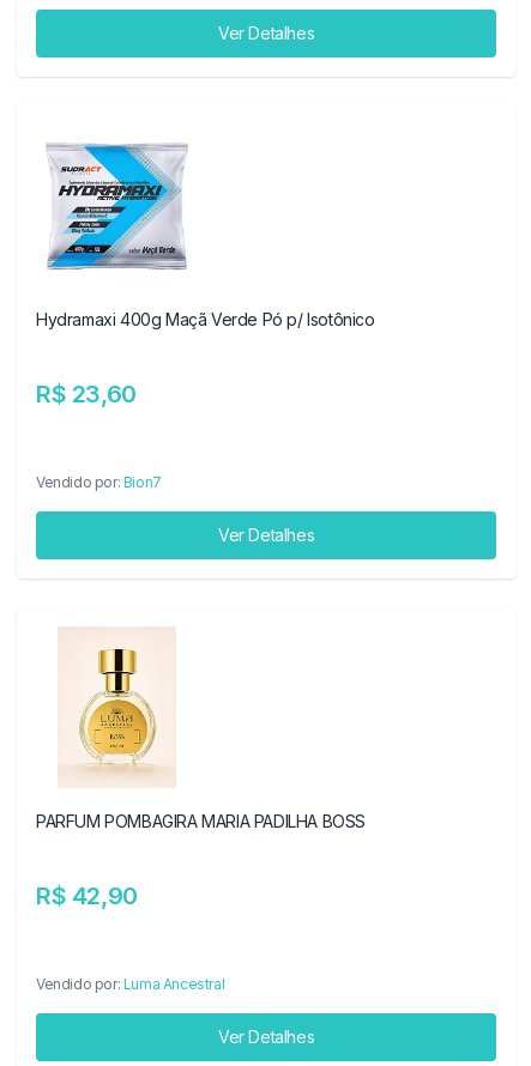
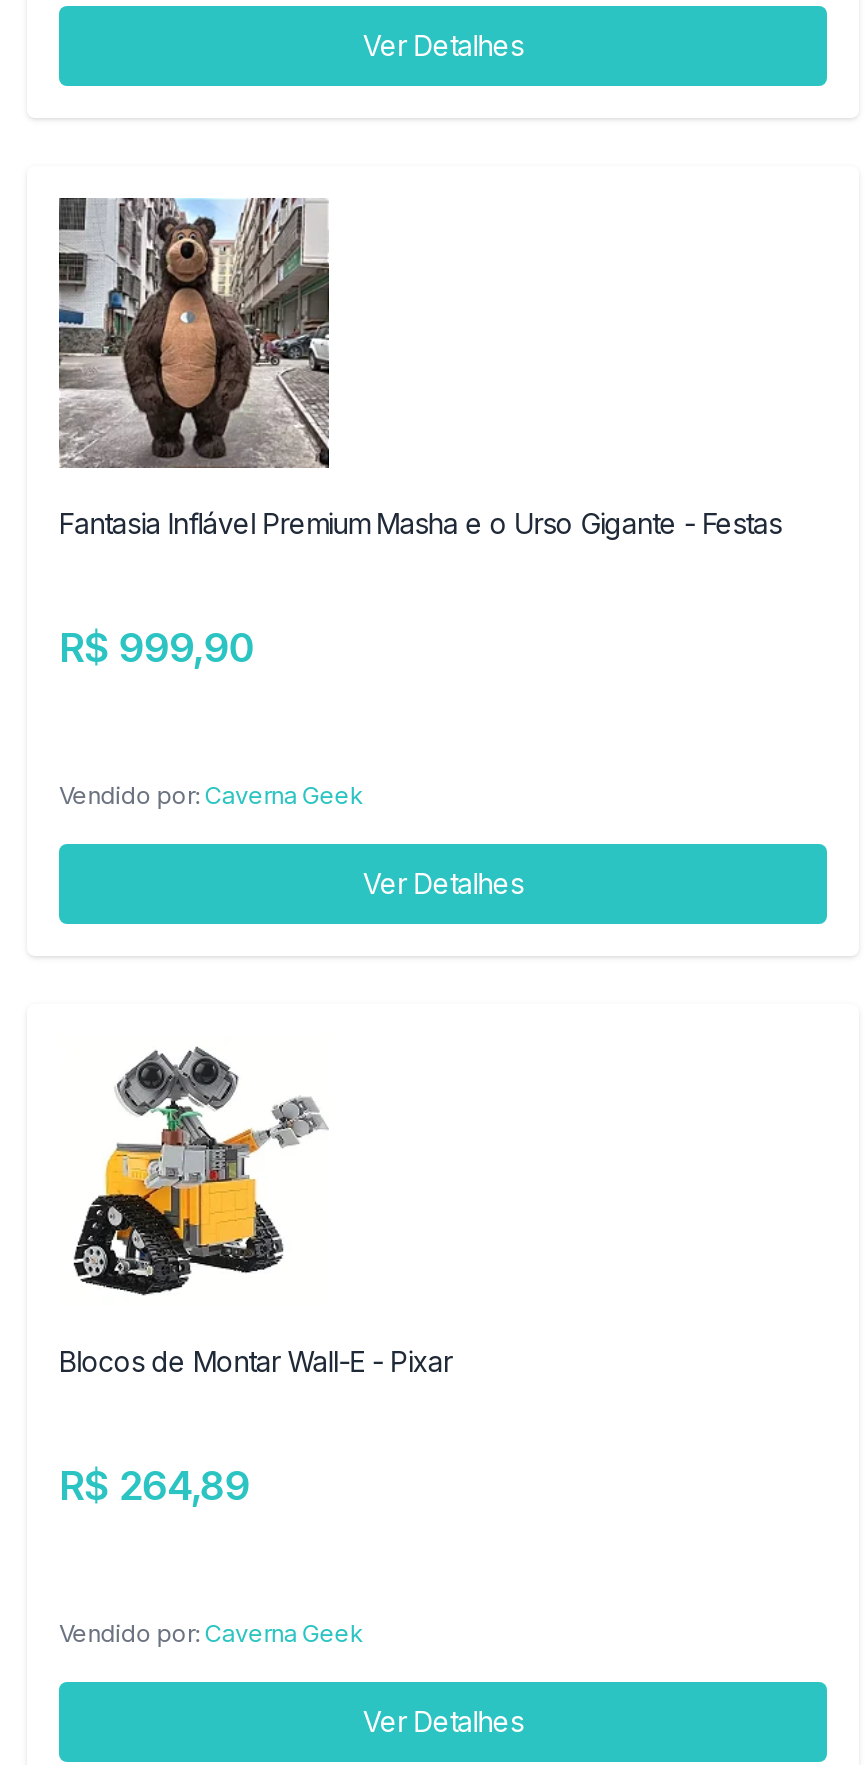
- [image]
- Hydramaxi 400g Maçã Verde Pó p/ Isotônico
+ [image]
+ Fantasia Inflável Premium Masha e o Urso Gigante - Festas

- R$ 23,60
+ R$ 999,90

- Vendido por: Bion7
+ Vendido por: Caverna Geek

- [image]
- PARFUM POMBAGIRA MARIA PADILHA BOSS
+ [image]
+ Blocos de Montar Wall-E - Pixar

- R$ 42,90
+ R$ 264,89

- Vendido por: Luma Ancestral
+ Vendido por: Caverna Geek
